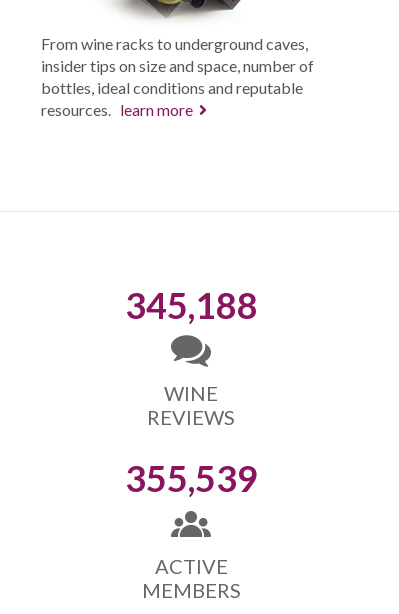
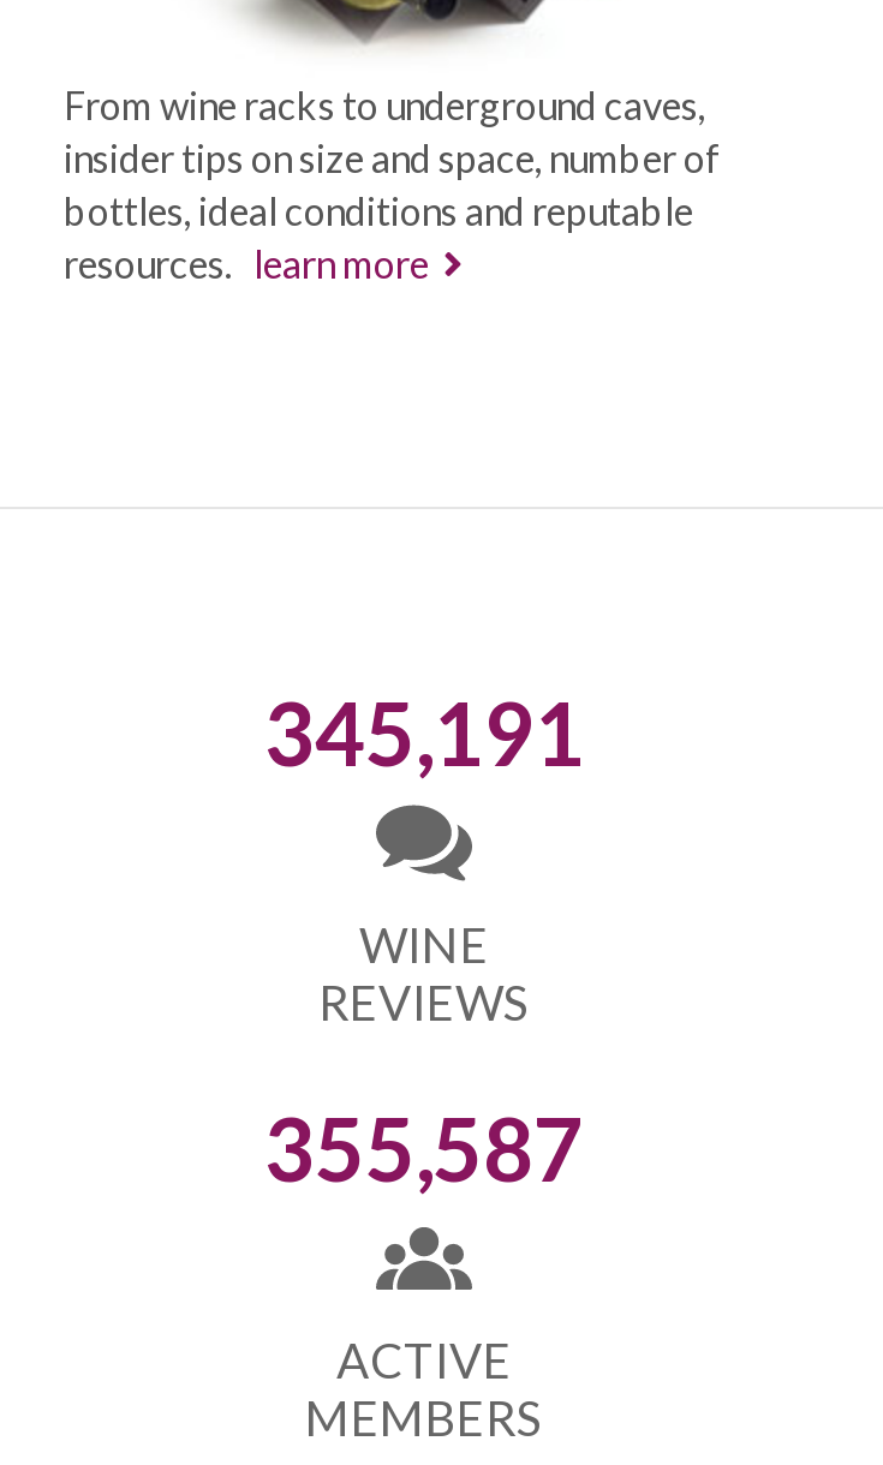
- 345,188
+ 345,191

- 355,539
+ 355,587
